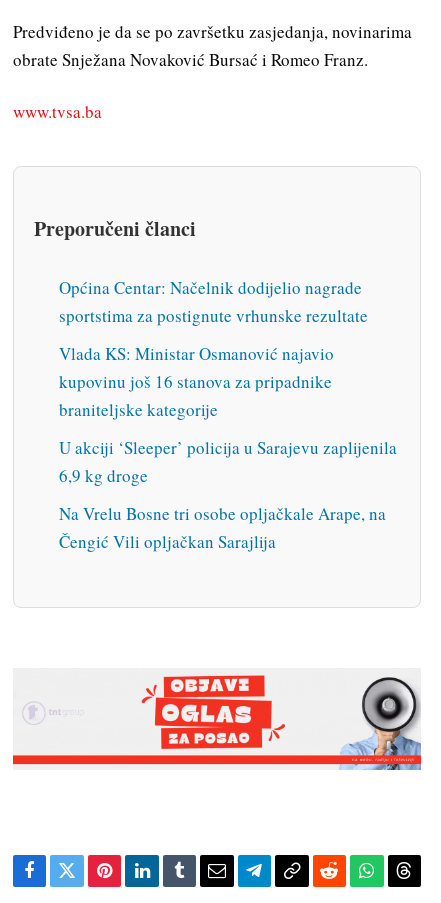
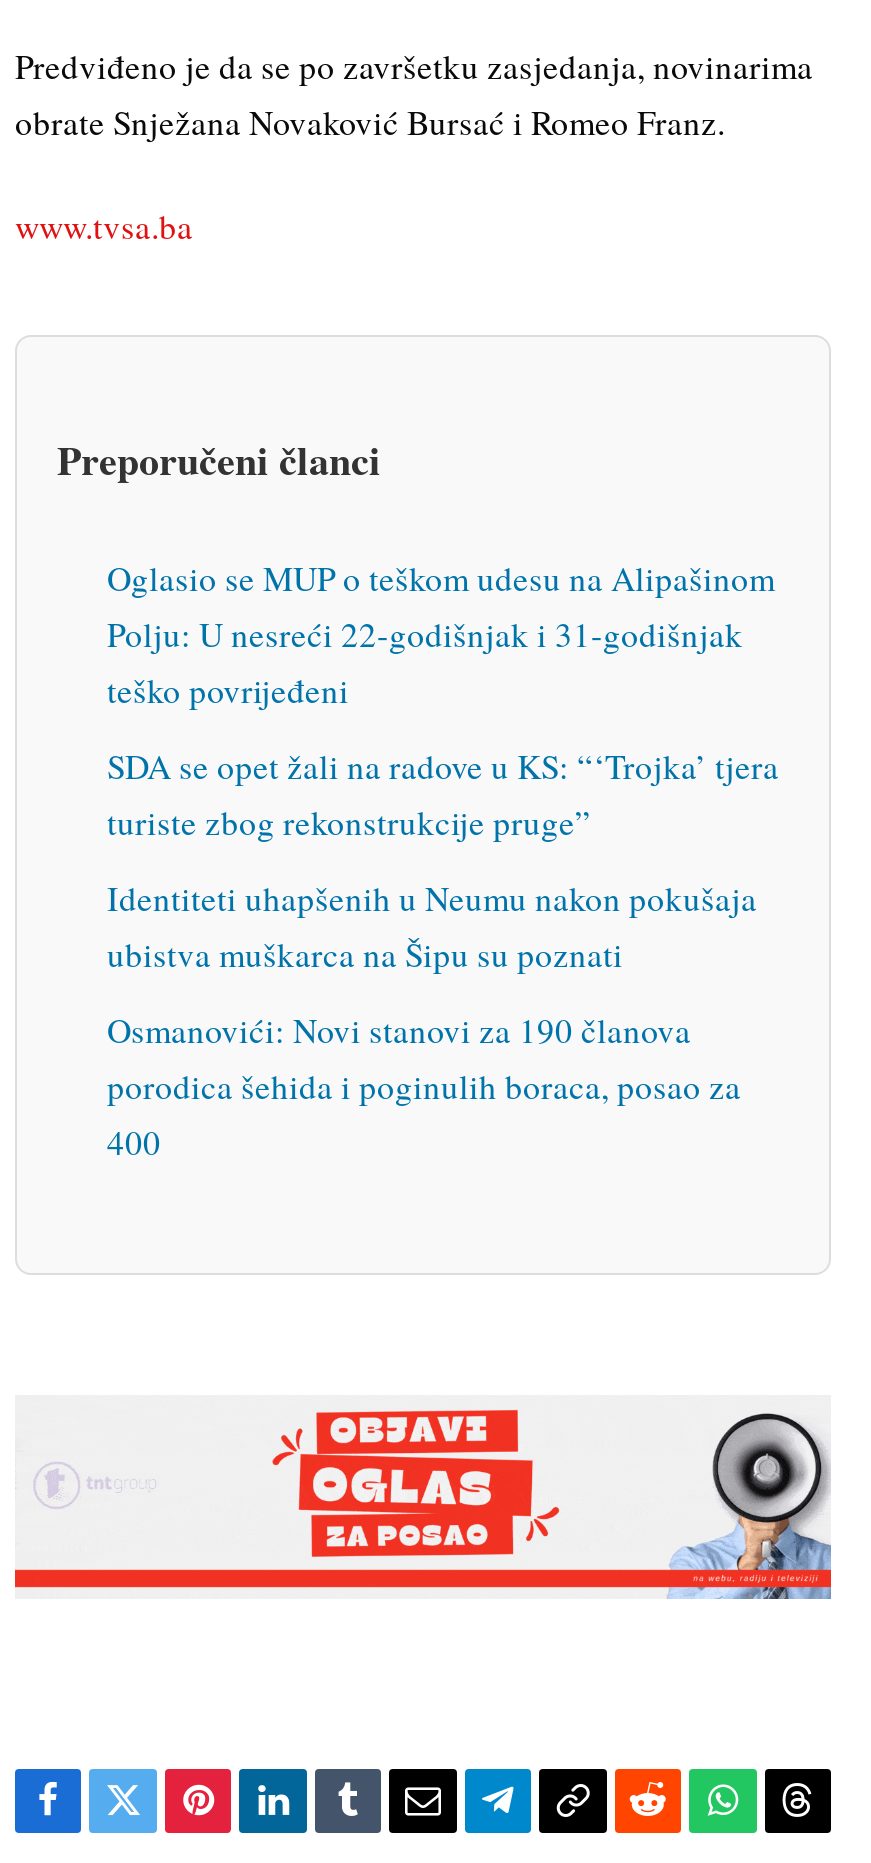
- Općina Centar: Načelnik dodijelio nagrade
- sportstima za postignute vrhunske rezultate
+ Oglasio se MUP o teškom udesu na Alipašinom
+ Polju: U nesreći 22-godišnjak i 31-godišnjak
+ teško povrijeđeni

- Vlada KS: Ministar Osmanović najavio
- kupovinu još 16 stanova za pripadnike
- braniteljske kategorije
+ SDA se opet žali na radove u KS: “‘Trojka’ tjera
+ turiste zbog rekonstrukcije pruge”

- U akciji ‘Sleeper’ policija u Sarajevu zaplijenila
- 6,9 kg droge
+ Identiteti uhapšenih u Neumu nakon pokušaja
+ ubistva muškarca na Šipu su poznati

- Na Vrelu Bosne tri osobe opljačkale Arape, na
- Čengić Vili opljačkan Sarajlija
+ Osmanovići: Novi stanovi za 190 članova
+ porodica šehida i poginulih boraca, posao za
+ 400
